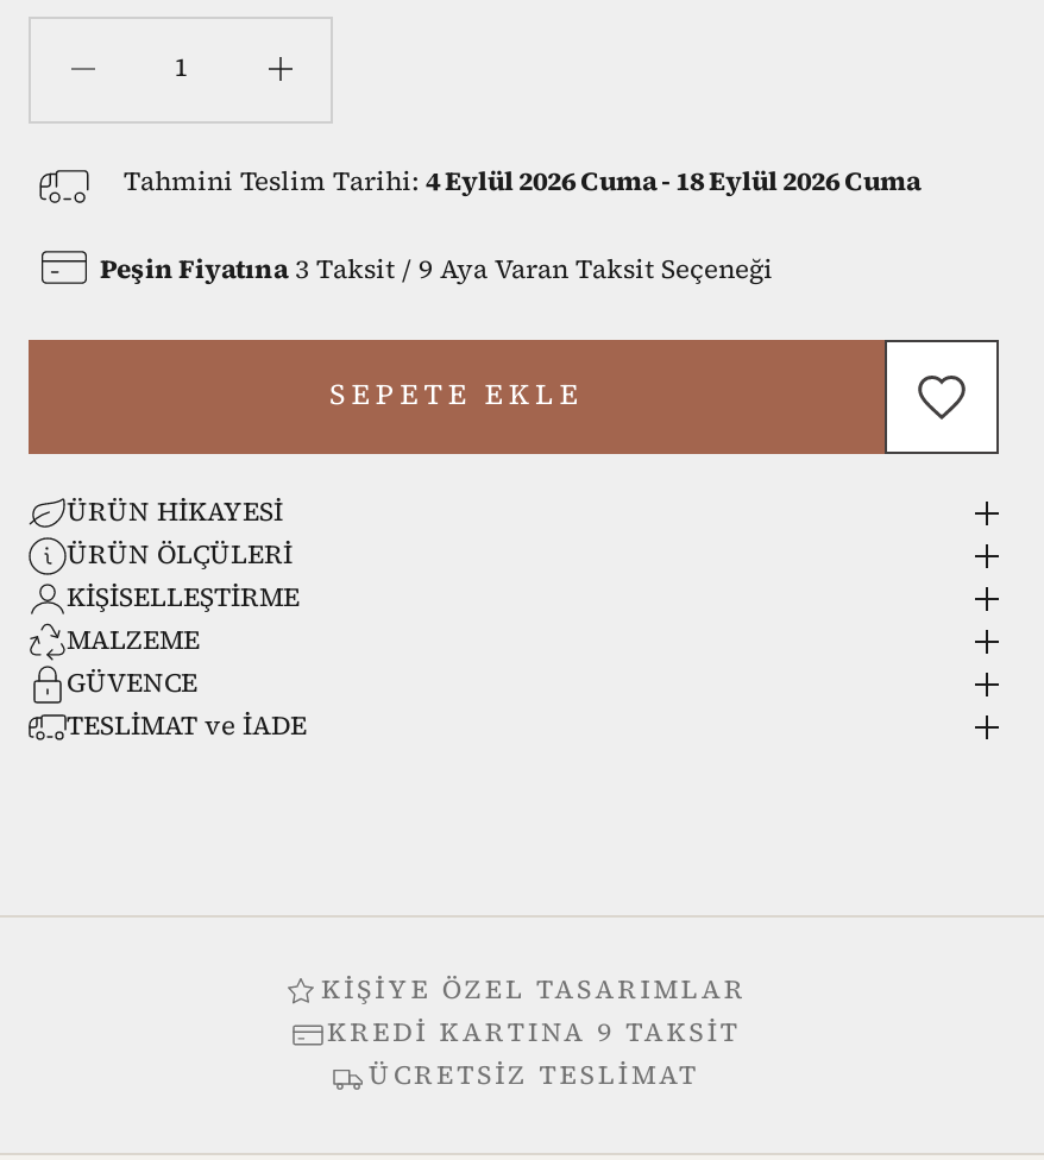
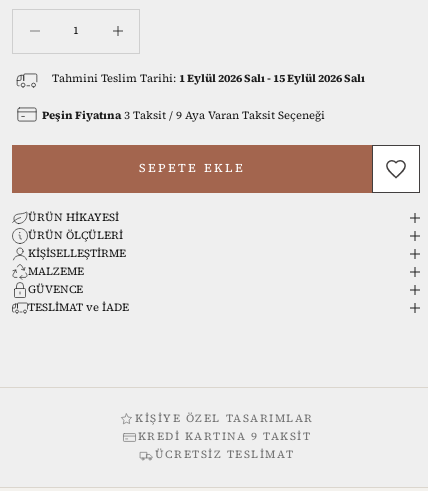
- Tahmini Teslim Tarihi: 4 Eylül 2026 Cuma- 18 Eylül 2026 Cuma
+ Tahmini Teslim Tarihi: 1 Eylül 2026 Salı- 15 Eylül 2026 Salı
